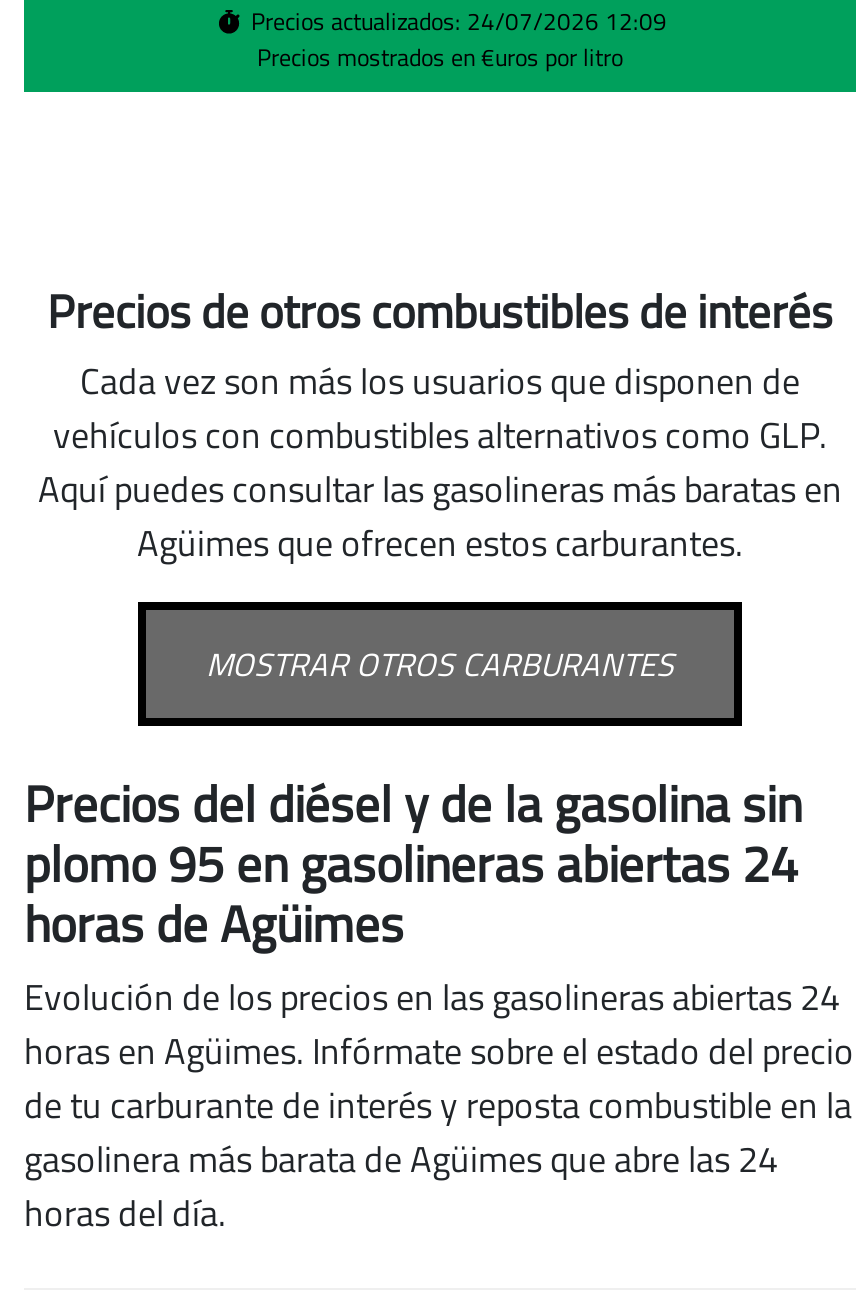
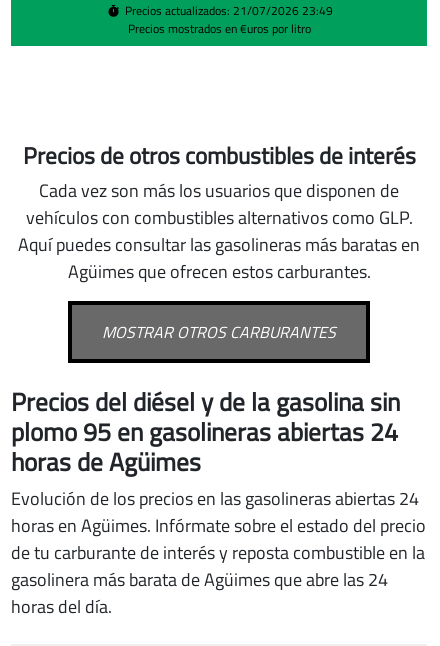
- Precios actualizados: 24/07/2026 12:09
+ Precios actualizados: 21/07/2026 23:49
